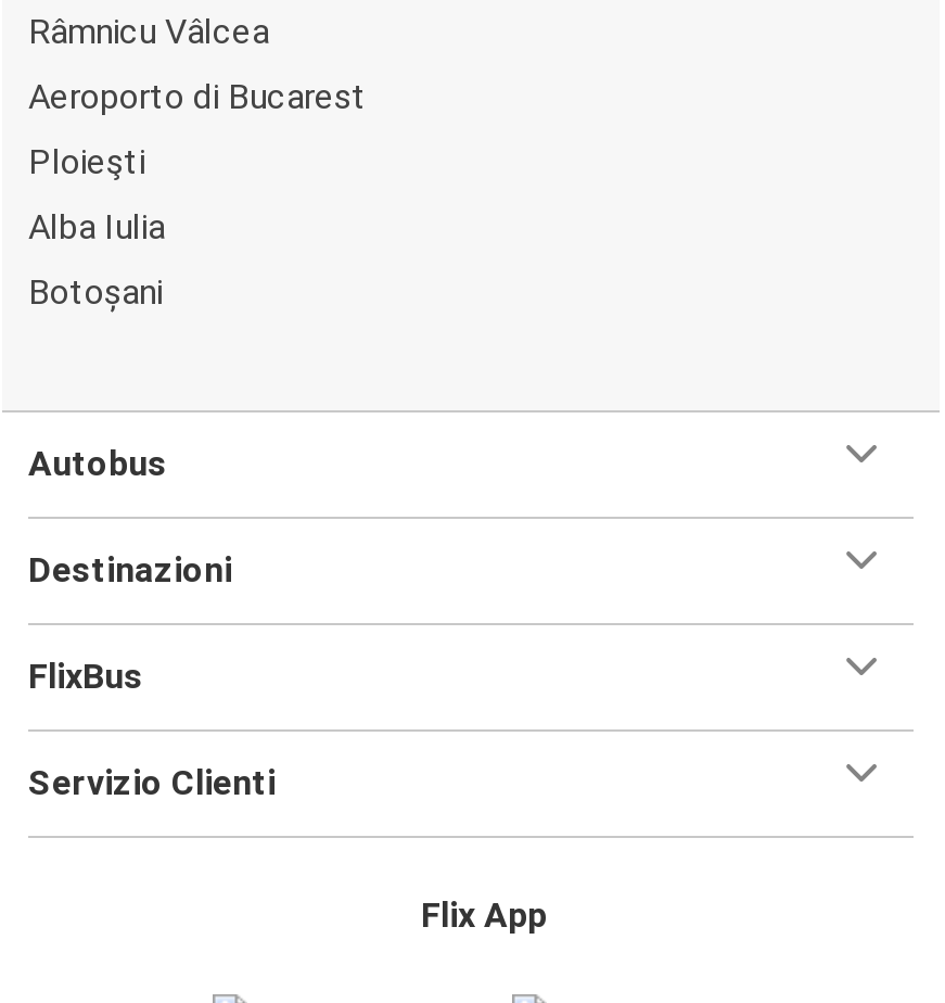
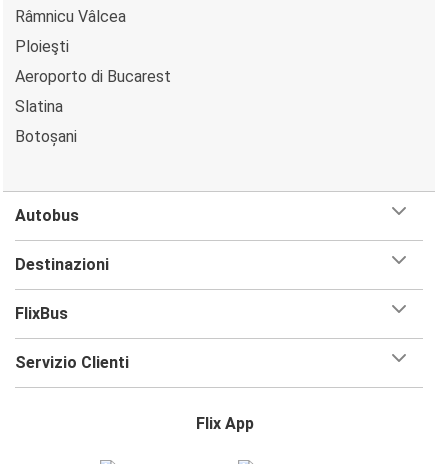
moved down: Aeroporto di Bucarest

moved up: Ploieşti

- Alba Iulia
+ Slatina
